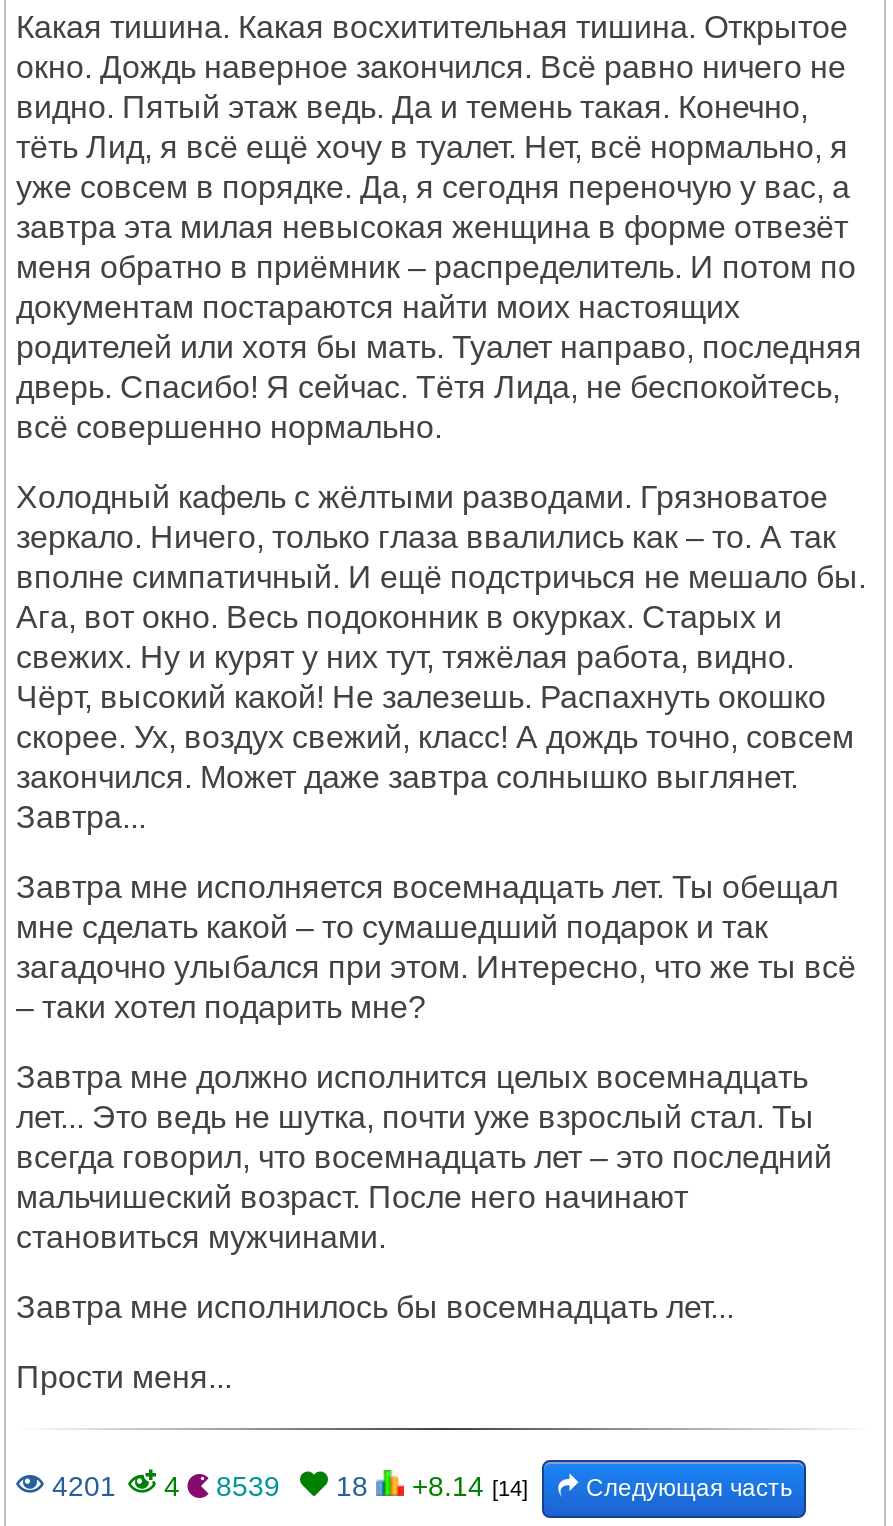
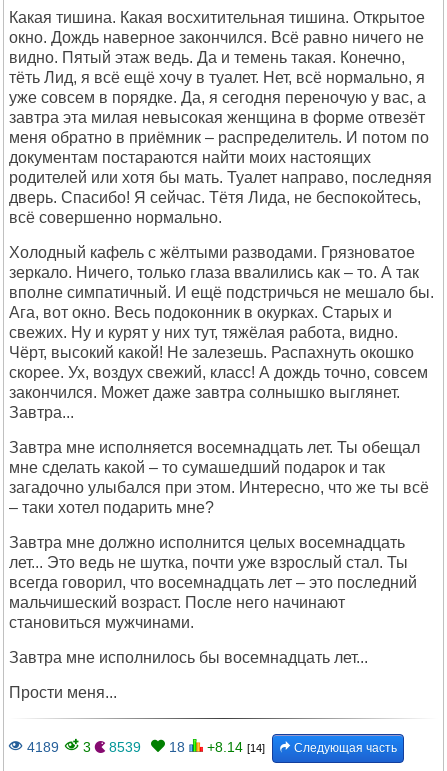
- 4201
+ 4189

- 4
+ 3
